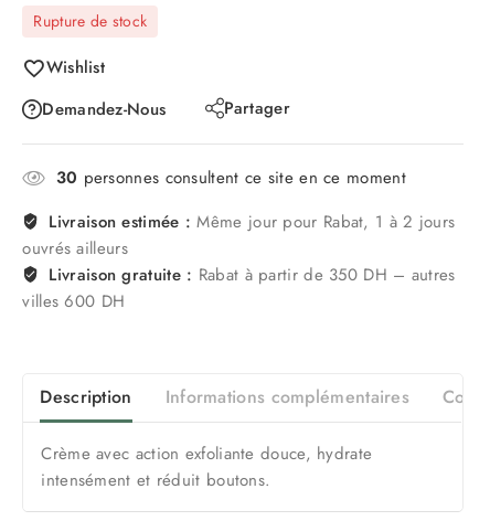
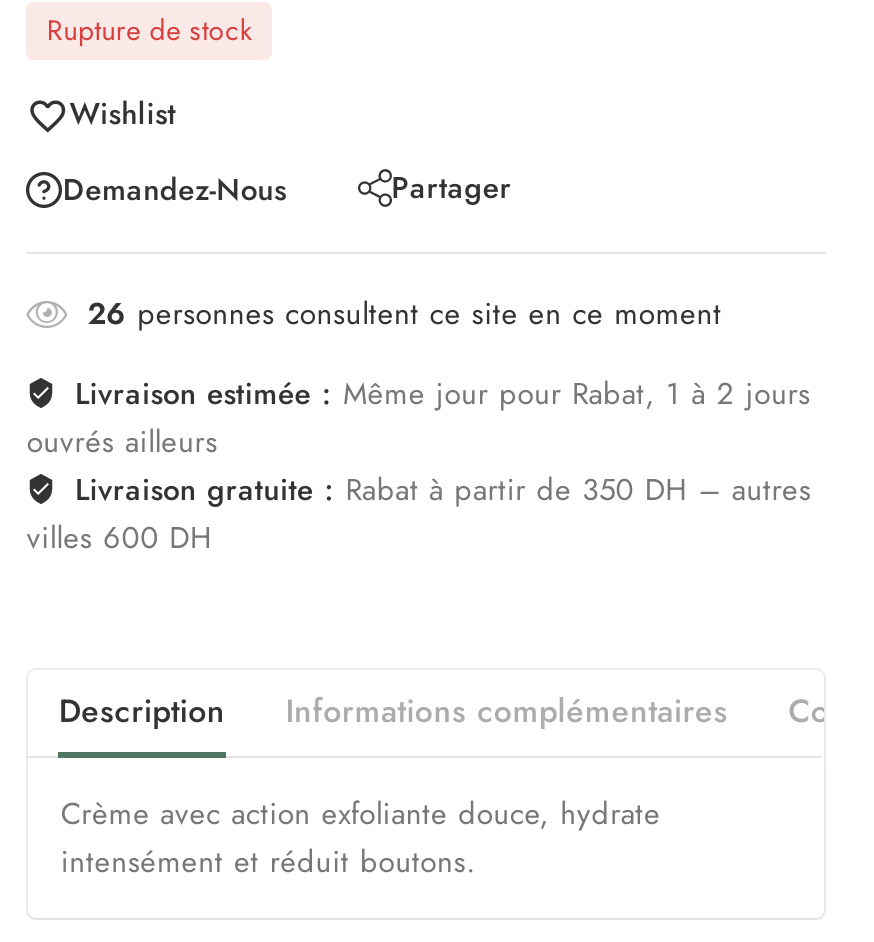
- 30 personnes consultent ce site en ce moment
+ 26 personnes consultent ce site en ce moment
